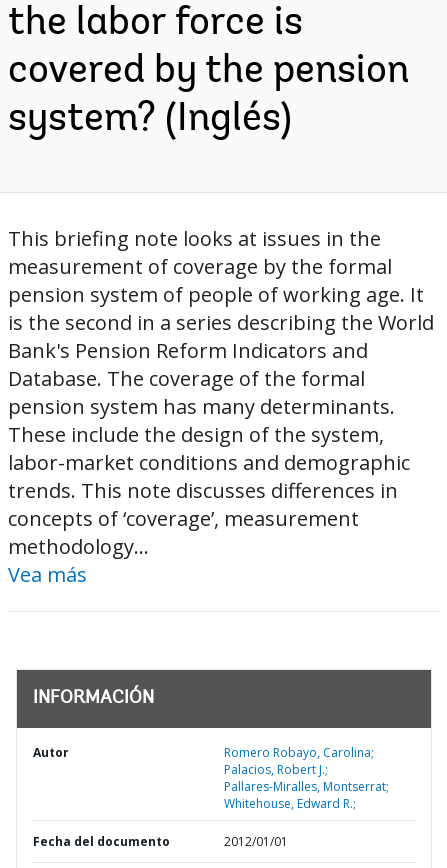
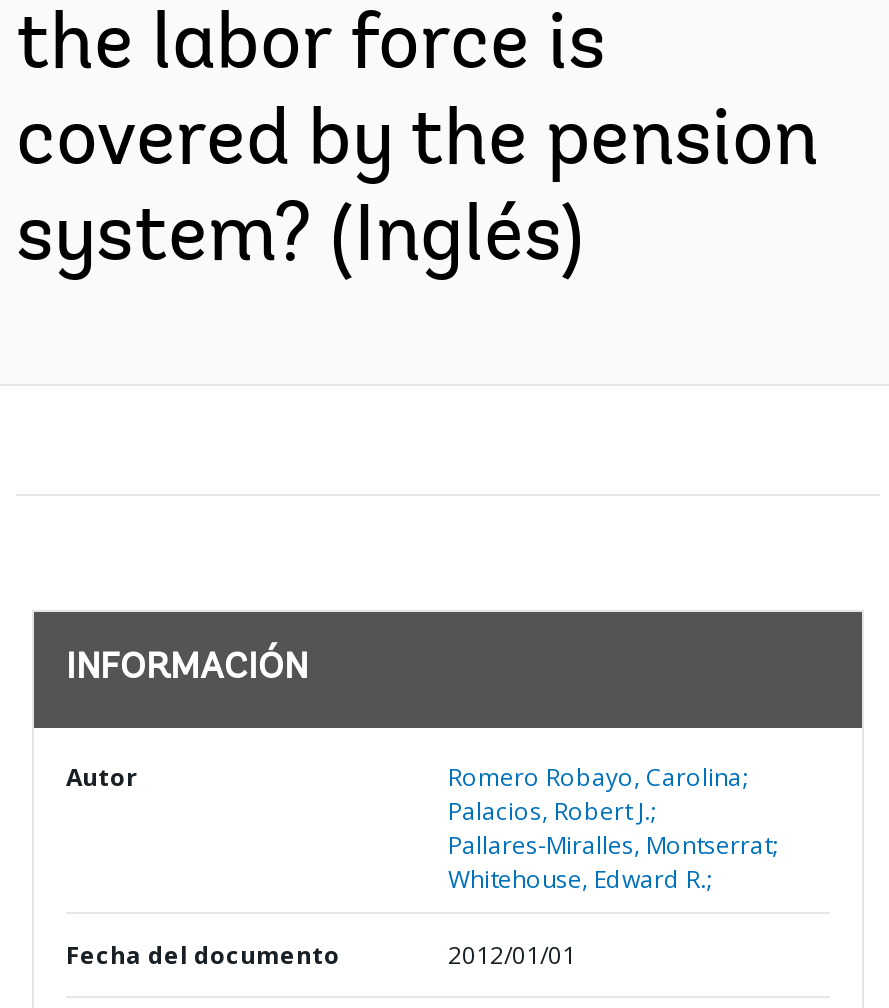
- This briefing note looks at issues in the
- measurement of coverage by the formal
- pension system of people of working age. It
- is the second in a series describing the World
- Bank's Pension Reform Indicators and
- Database. The coverage of the formal
- pension system has many determinants.
- These include the design of the system,
- labor-market conditions and demographic
- trends. This note discusses differences in
- concepts of ‘coverage’, measurement
- methodology...
- Vea más
